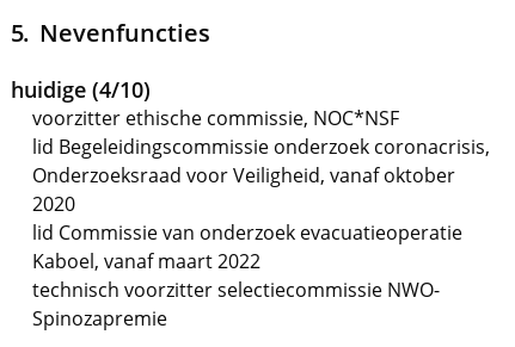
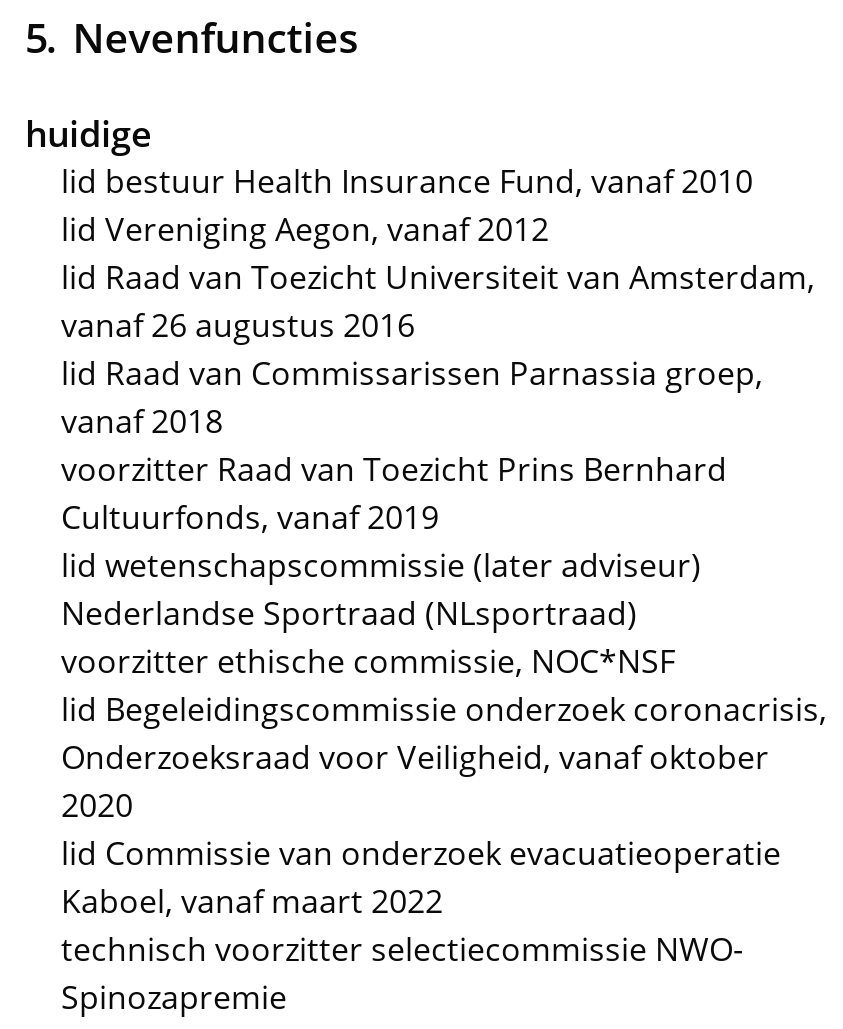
- huidige (4/10)
+ huidige
+ lid bestuur Health Insurance Fund, vanaf 2010
+ lid Vereniging Aegon, vanaf 2012
+ lid Raad van Toezicht Universiteit van Amsterdam,
+ vanaf 26 augustus 2016
+ lid Raad van Commissarissen Parnassia groep,
+ vanaf 2018
+ voorzitter Raad van Toezicht Prins Bernhard
+ Cultuurfonds, vanaf 2019
+ lid wetenschapscommissie (later adviseur)
+ Nederlandse Sportraad (NLsportraad)
